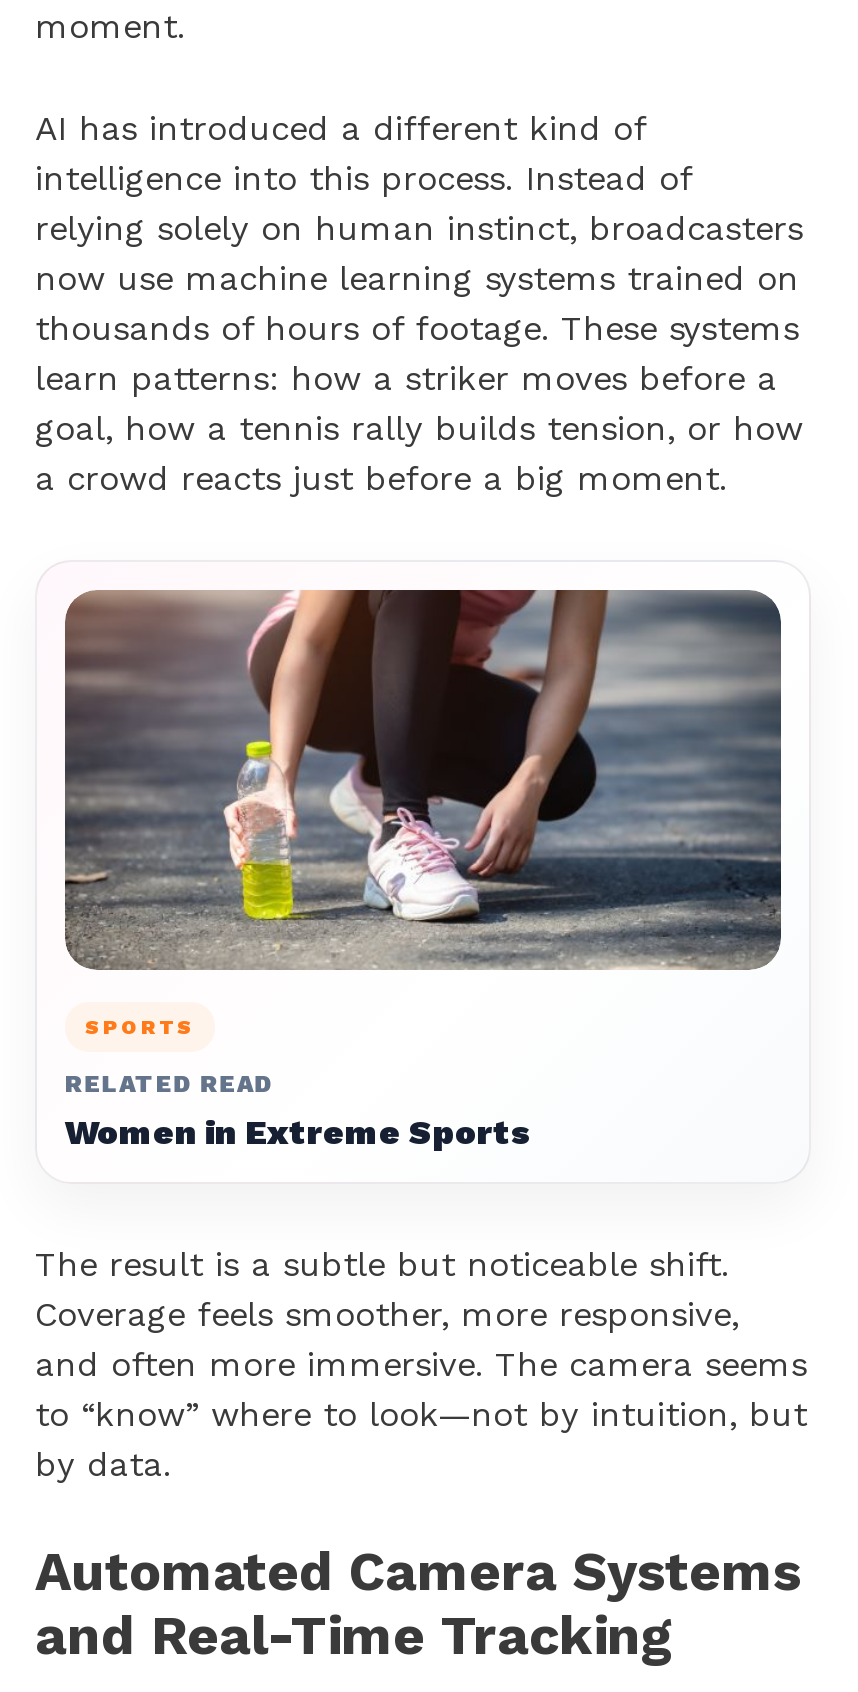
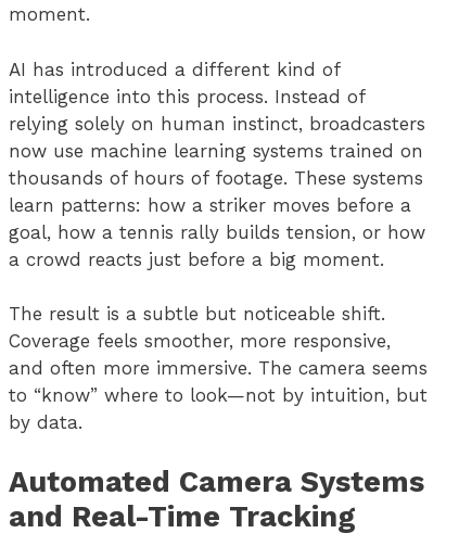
- [image]
- SPORTS
- RELATED READ
- Women in Extreme Sports
